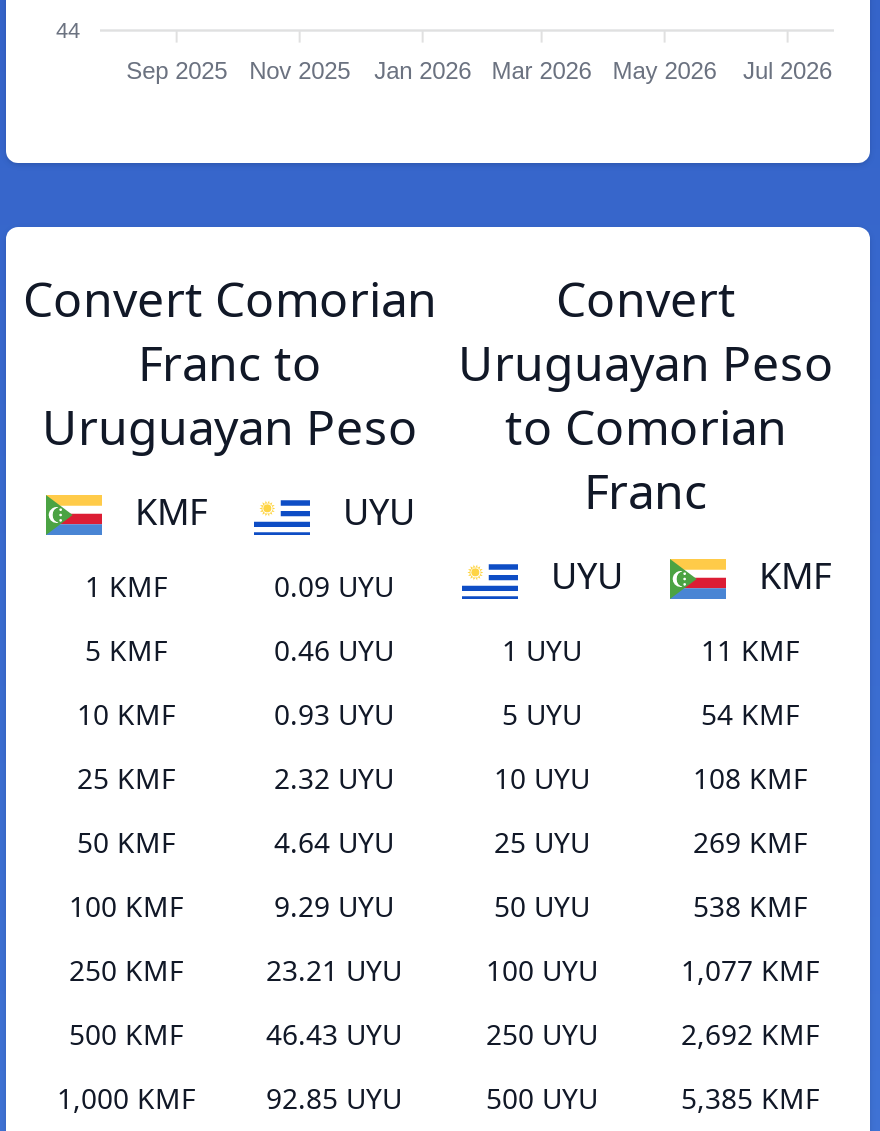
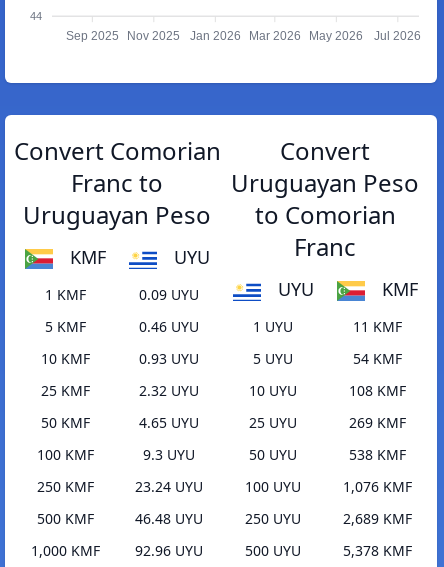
- 4.64 UYU
+ 4.65 UYU

- 9.29 UYU
+ 9.3 UYU

- 23.21 UYU
+ 23.24 UYU

- 1,077 KMF
+ 1,076 KMF

- 46.43 UYU
+ 46.48 UYU

- 2,692 KMF
+ 2,689 KMF

- 1,000 KMF 92.85 UYU
+ 1,000 KMF 92.96 UYU

- 5,385 KMF
+ 5,378 KMF
